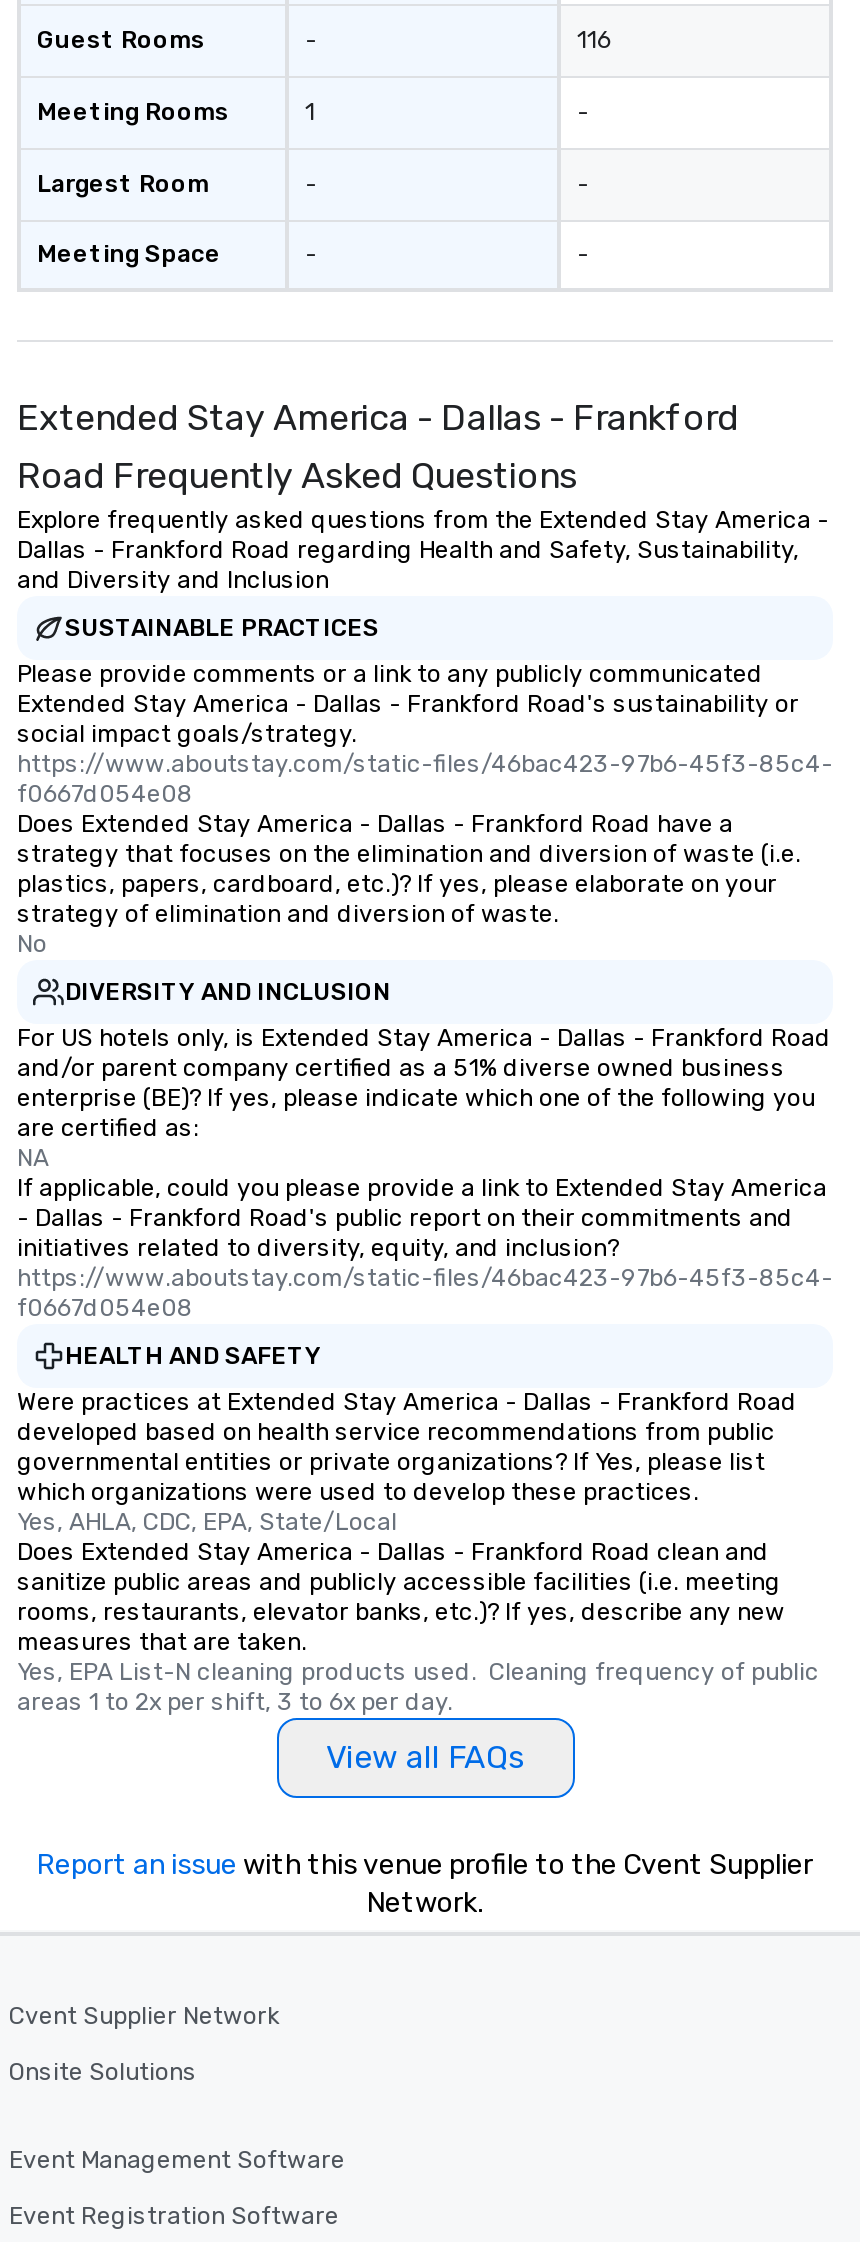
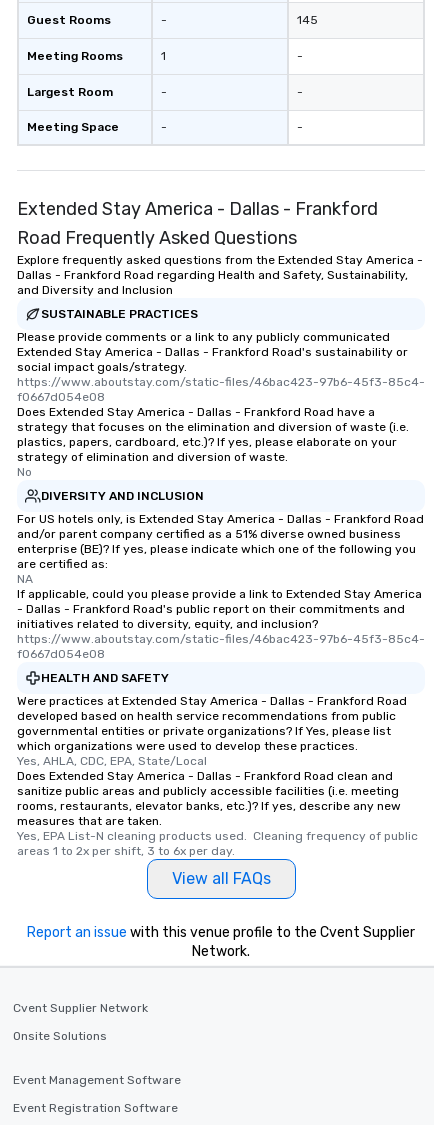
- 116
+ 145
